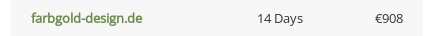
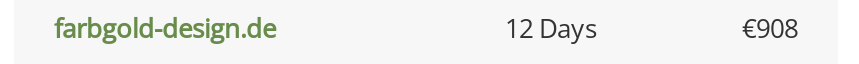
- 14 Days
+ 12 Days
